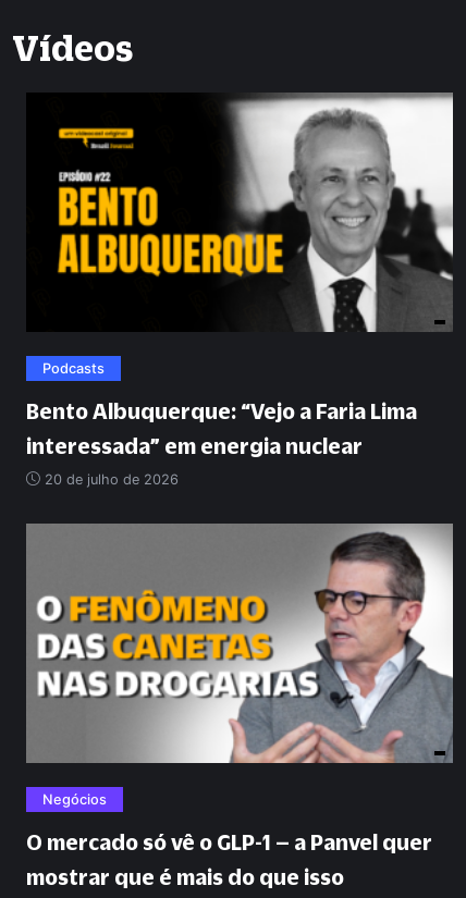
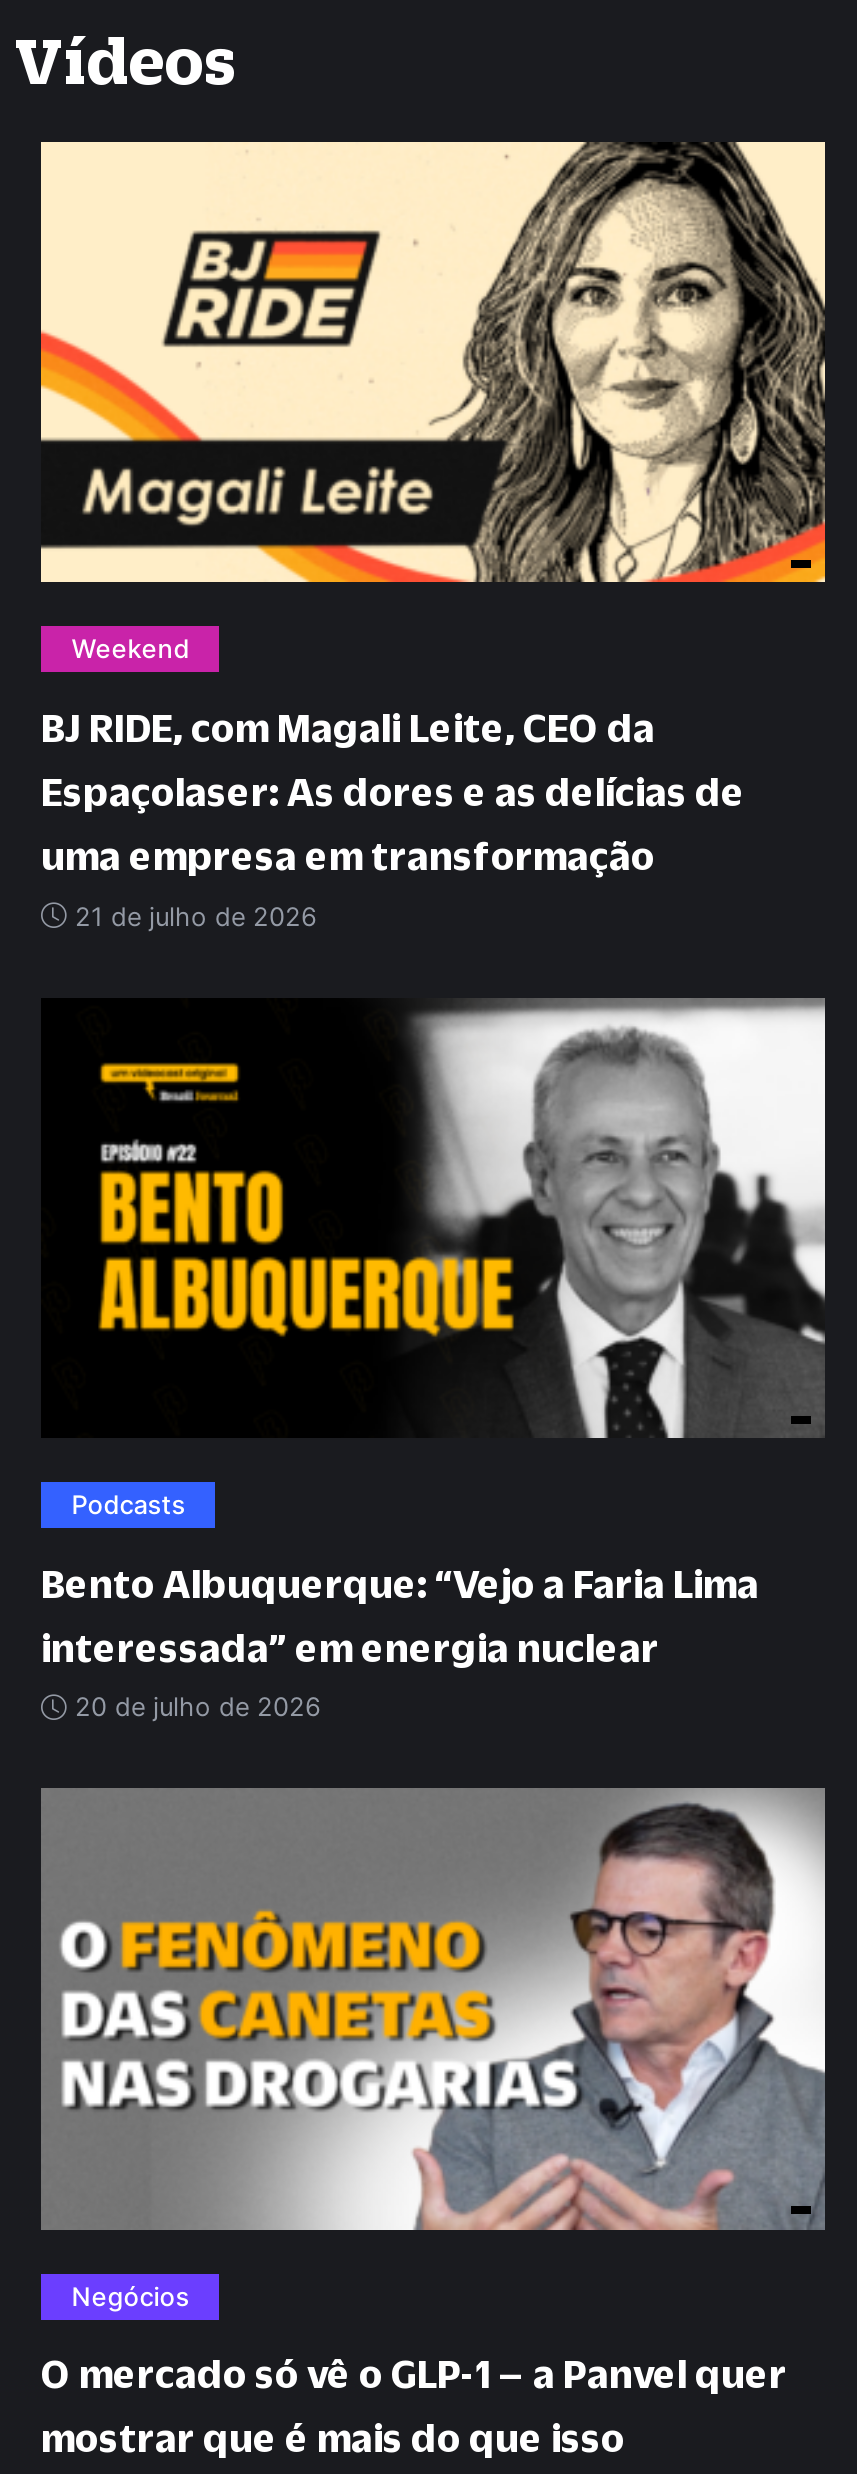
+ [image]
+ Weekend
+ BJ RIDE, com Magali Leite, CEO da
+ Espaçolaser: As dores e as delícias de
+ uma empresa em transformação
+ 21 de julho de 2026
